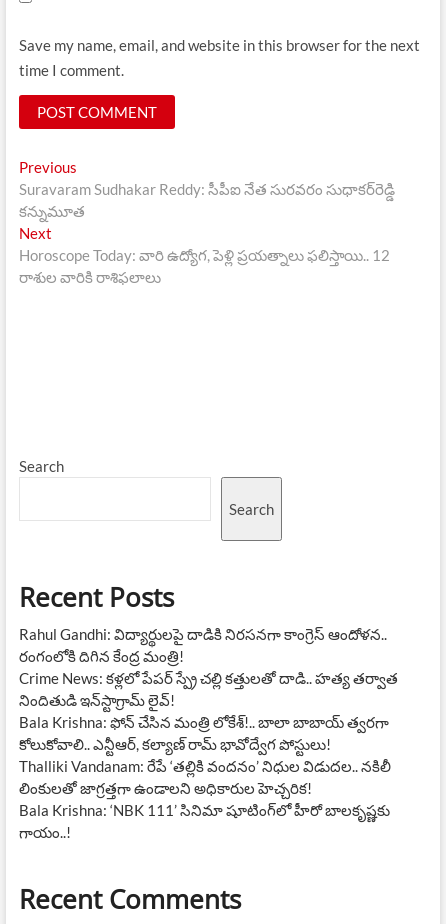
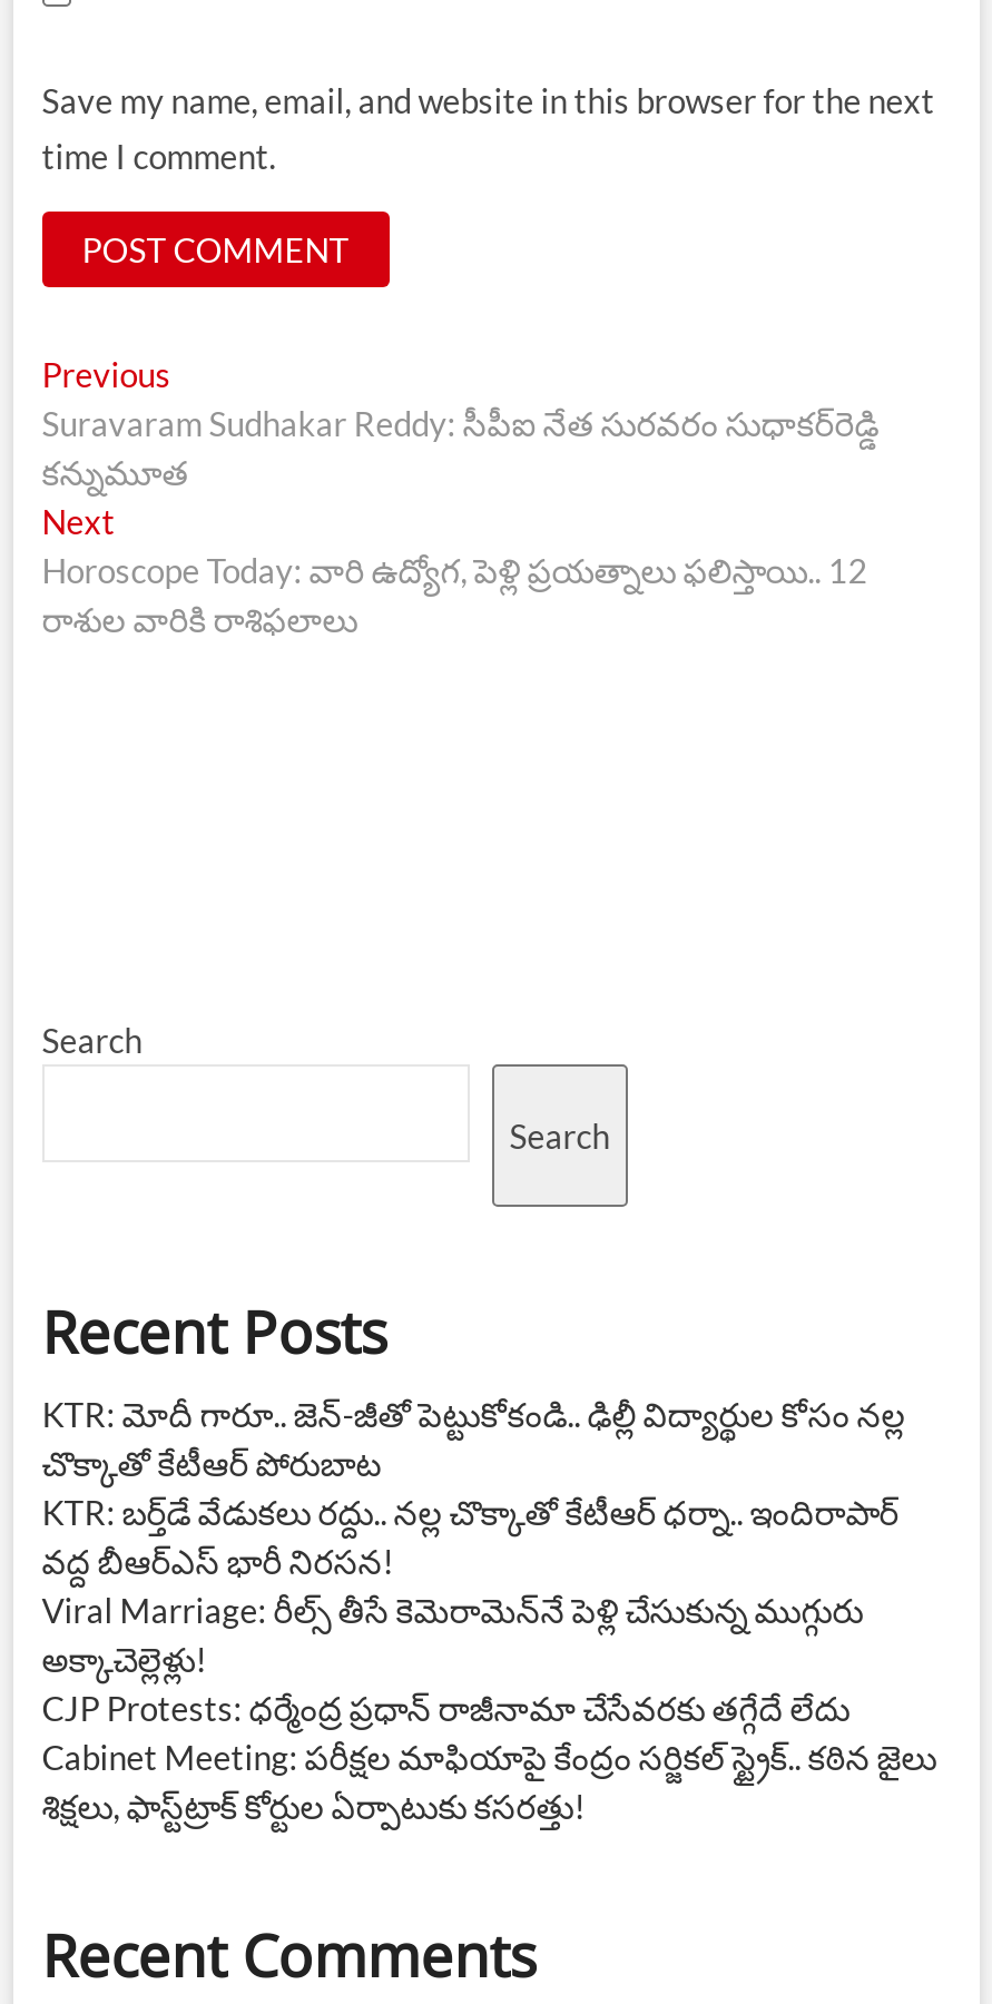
- Rahul Gandhi: విద్యార్థులపై దాడికి నిరసనగా కాంగ్రెస్ ఆందోళన..
- రంగంలోకి దిగిన కేంద్ర మంత్రి!
- Crime News: కళ్లలో పేపర్ స్ప్రే చల్లి కత్తులతో దాడి.. హత్య తర్వాత
- నిందితుడి ఇన్‌స్టాగ్రామ్ లైవ్!
- Bala Krishna: ఫోన్ చేసిన మంత్రి లోకేశ్!.. బాలా బాబాయ్ త్వరగా
- కోలుకోవాలి.. ఎన్టీఆర్, కల్యాణ్ రామ్ భావోద్వేగ పోస్టులు!
- Thalliki Vandanam: రేపే ‘తల్లికి వందనం’ నిధుల విడుదల.. నకిలీ
- లింకులతో జాగ్రత్తగా ఉండాలని అధికారుల హెచ్చరిక!
- Bala Krishna: ‘NBK 111’ సినిమా షూటింగ్‌లో హీరో బాలకృష్ణకు
- గాయం..!
+ KTR: మోదీ గారూ.. జెన్-జీతో పెట్టుకోకండి.. ఢిల్లీ విద్యార్థుల కోసం నల్ల
+ చొక్కాతో కేటీఆర్ పోరుబాట
+ KTR: బర్త్‌డే వేడుకలు రద్దు.. నల్ల చొక్కాతో కేటీఆర్ ధర్నా.. ఇందిరాపార్
+ వద్ద బీఆర్‌ఎస్ భారీ నిరసన!
+ Viral Marriage: రీల్స్ తీసే కెమెరామెన్‌నే పెళ్లి చేసుకున్న ముగ్గురు
+ అక్కాచెల్లెళ్లు!
+ CJP Protests: ధర్మేంద్ర ప్రధాన్ రాజీనామా చేసేవరకు తగ్గేదే లేదు
+ Cabinet Meeting: పరీక్షల మాఫియాపై కేంద్రం సర్జికల్ స్ట్రైక్.. కఠిన జైలు
+ శిక్షలు, ఫాస్ట్‌ట్రాక్ కోర్టుల ఏర్పాటుకు కసరత్తు!
